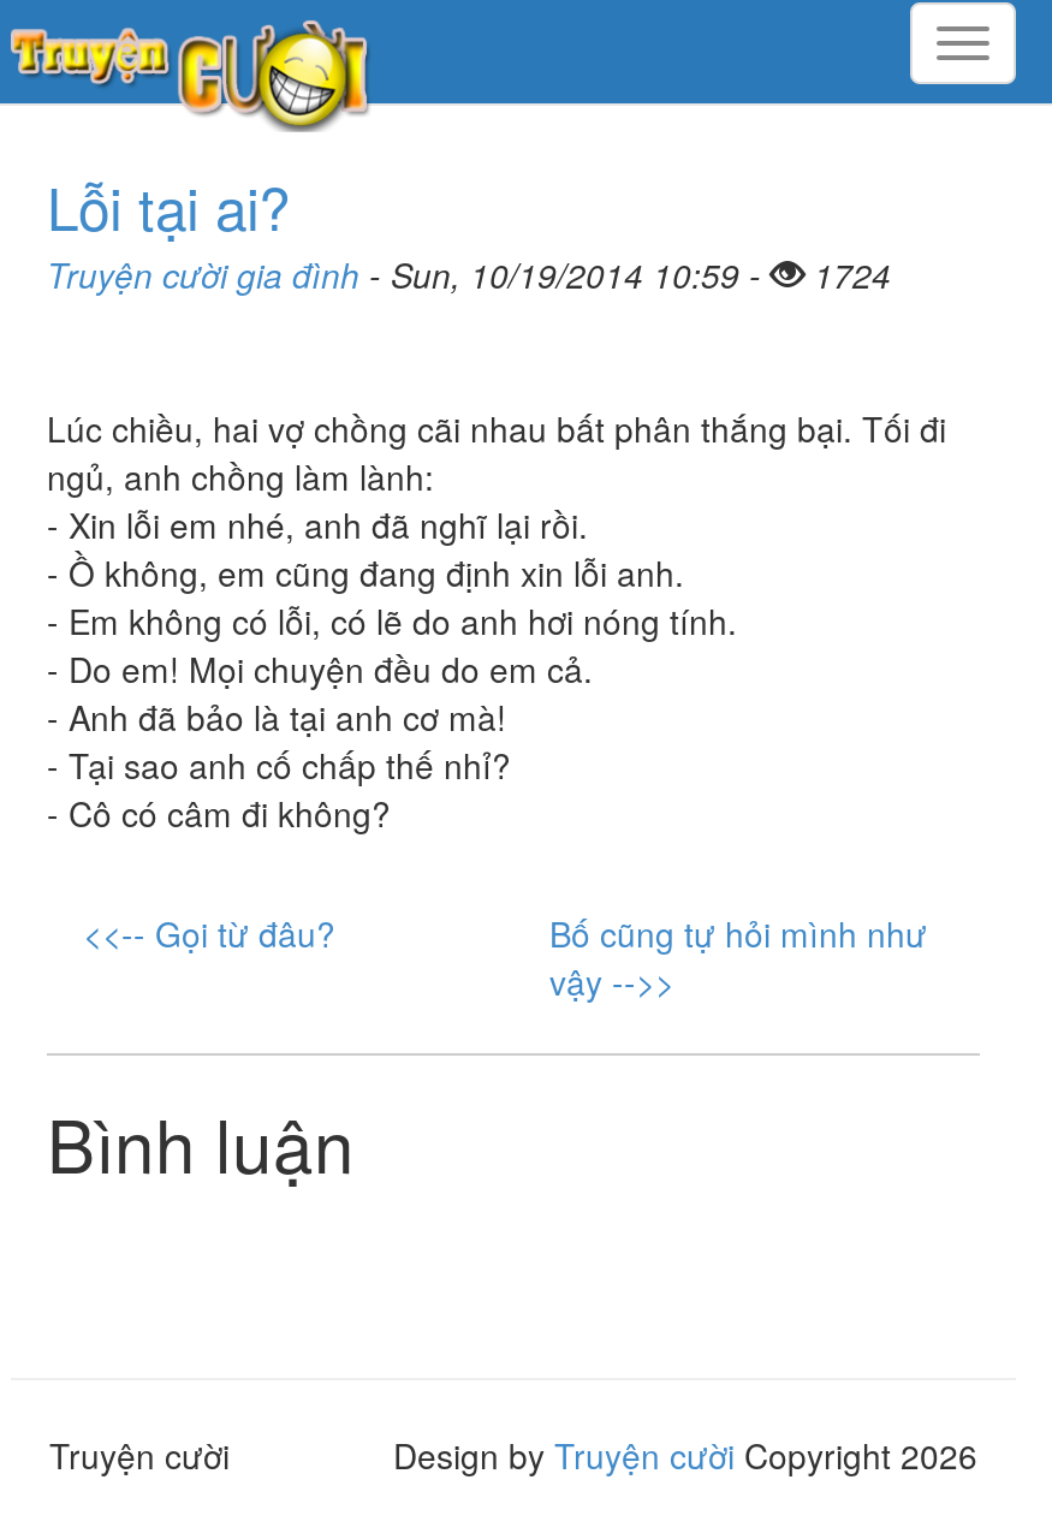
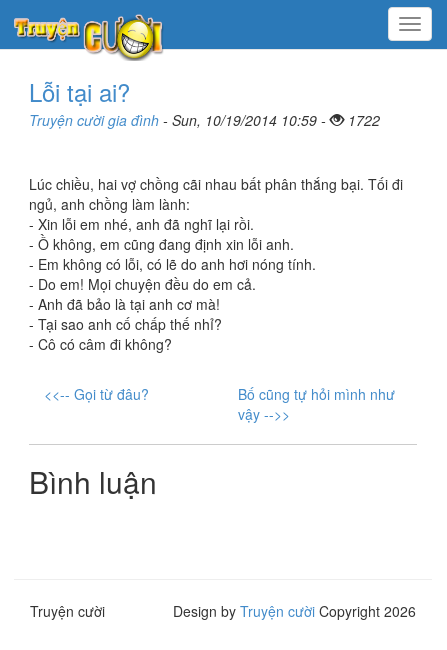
- Truyện cười gia đình - Sun, 10/19/2014 10:59 - 1724
+ Truyện cười gia đình - Sun, 10/19/2014 10:59 - 1722
